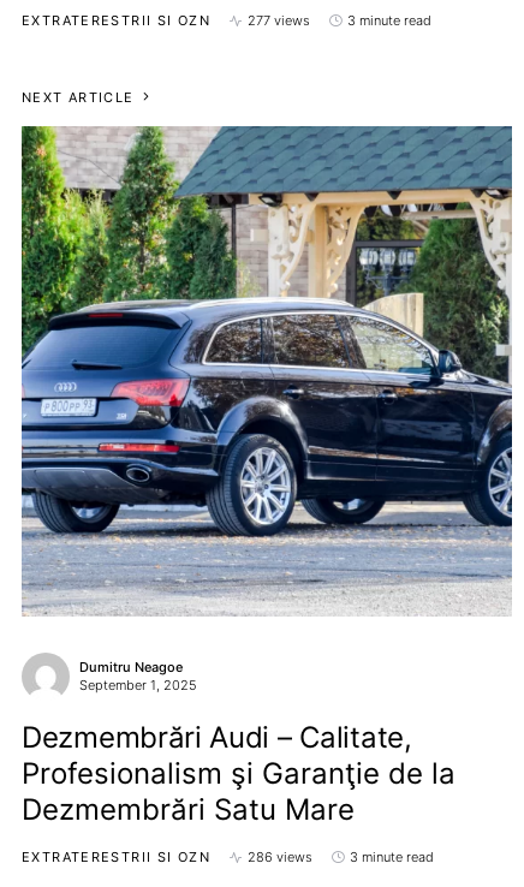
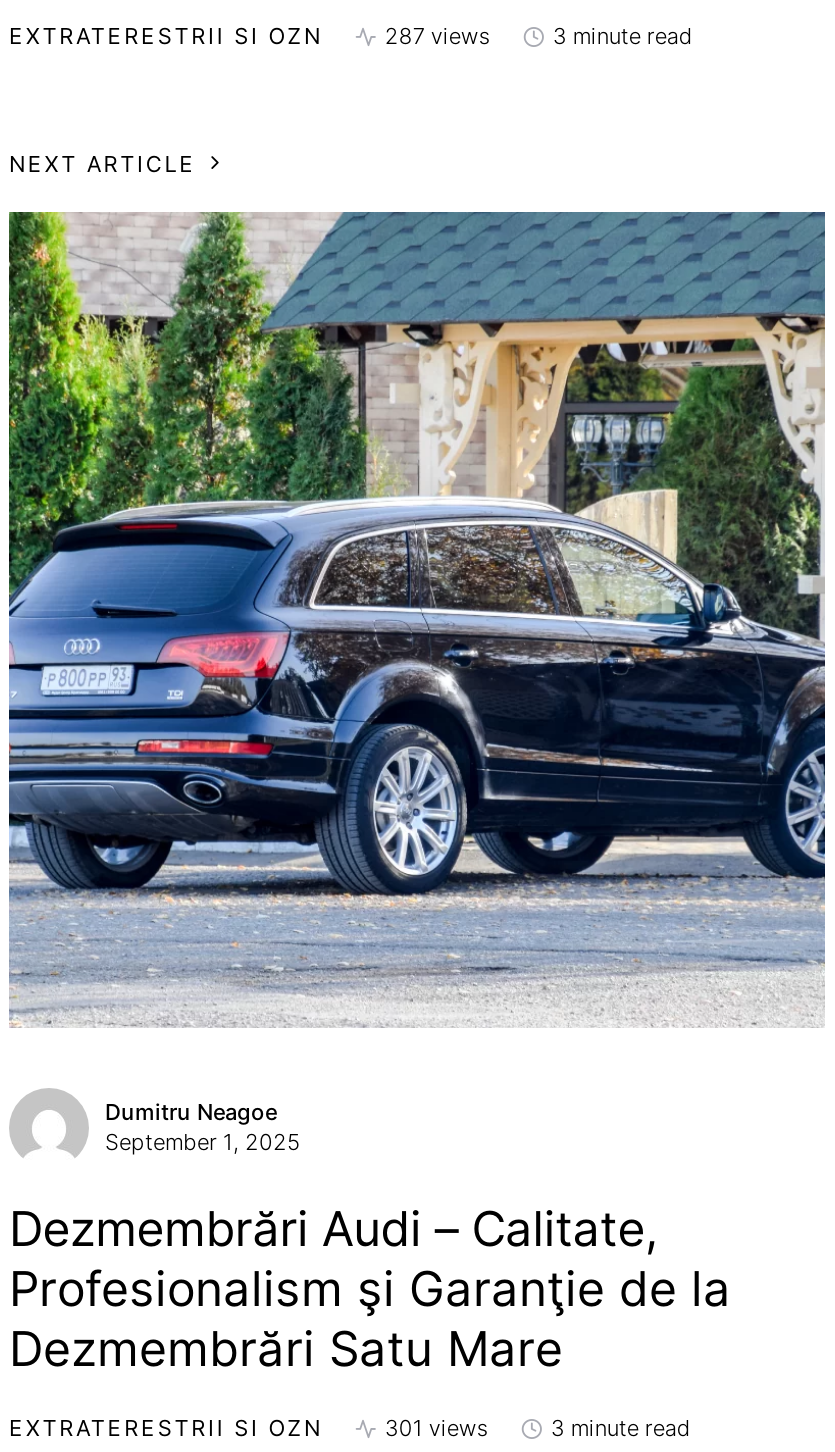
- 277 views
+ 287 views

- 286 views
+ 301 views
